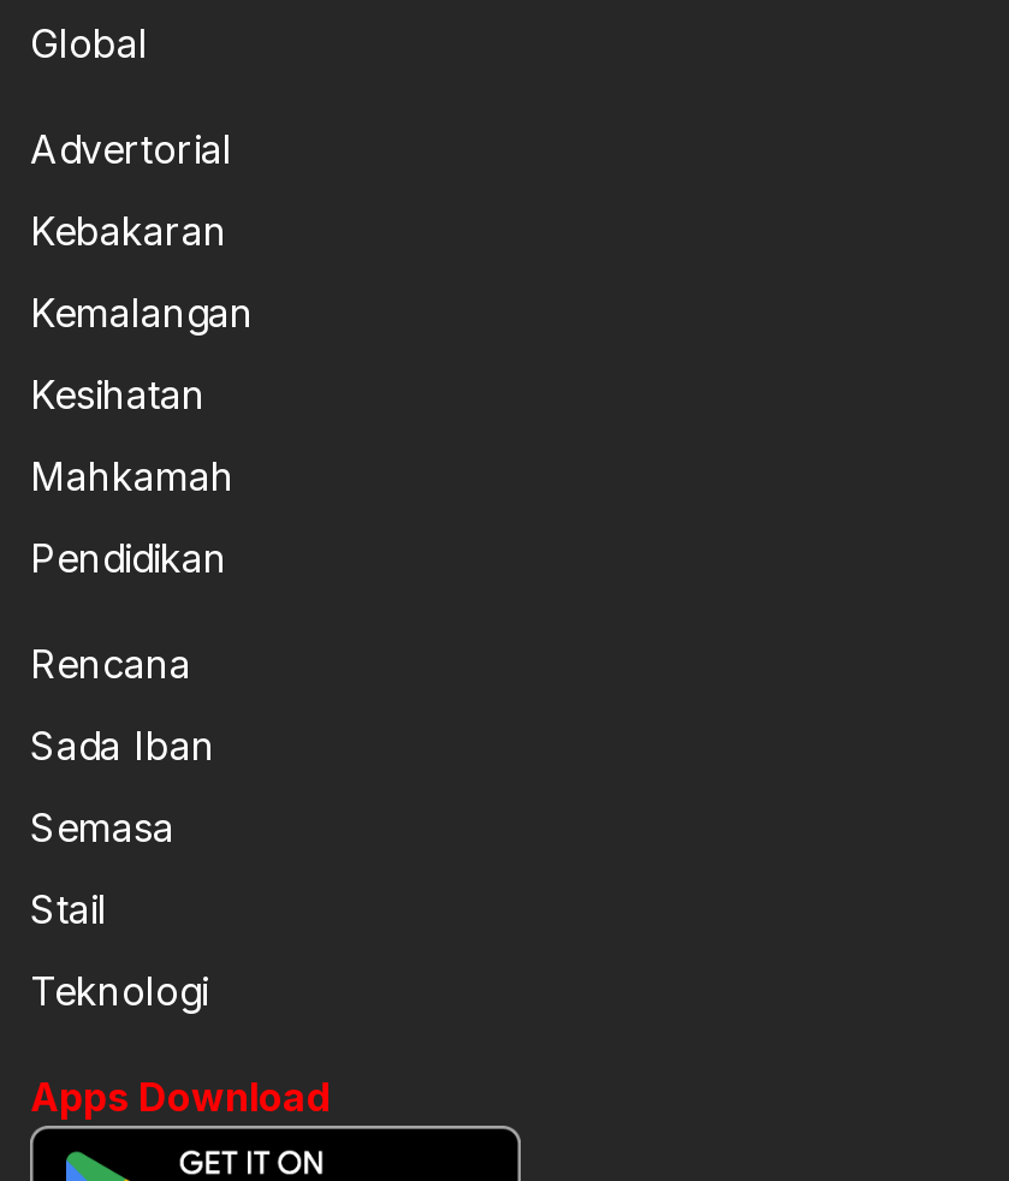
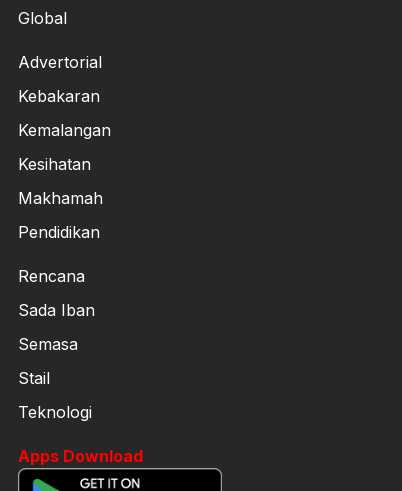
- Mahkamah
+ Makhamah
